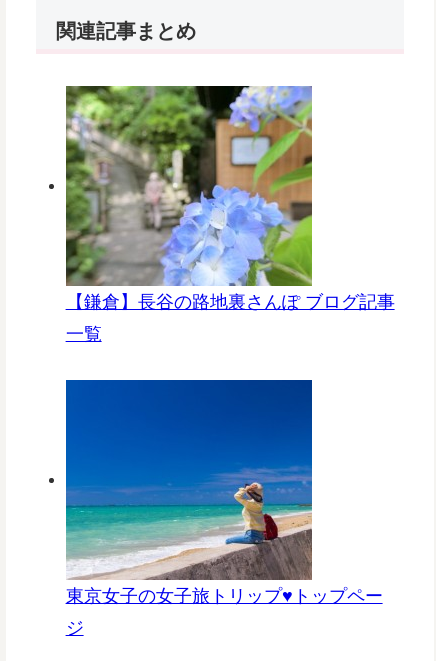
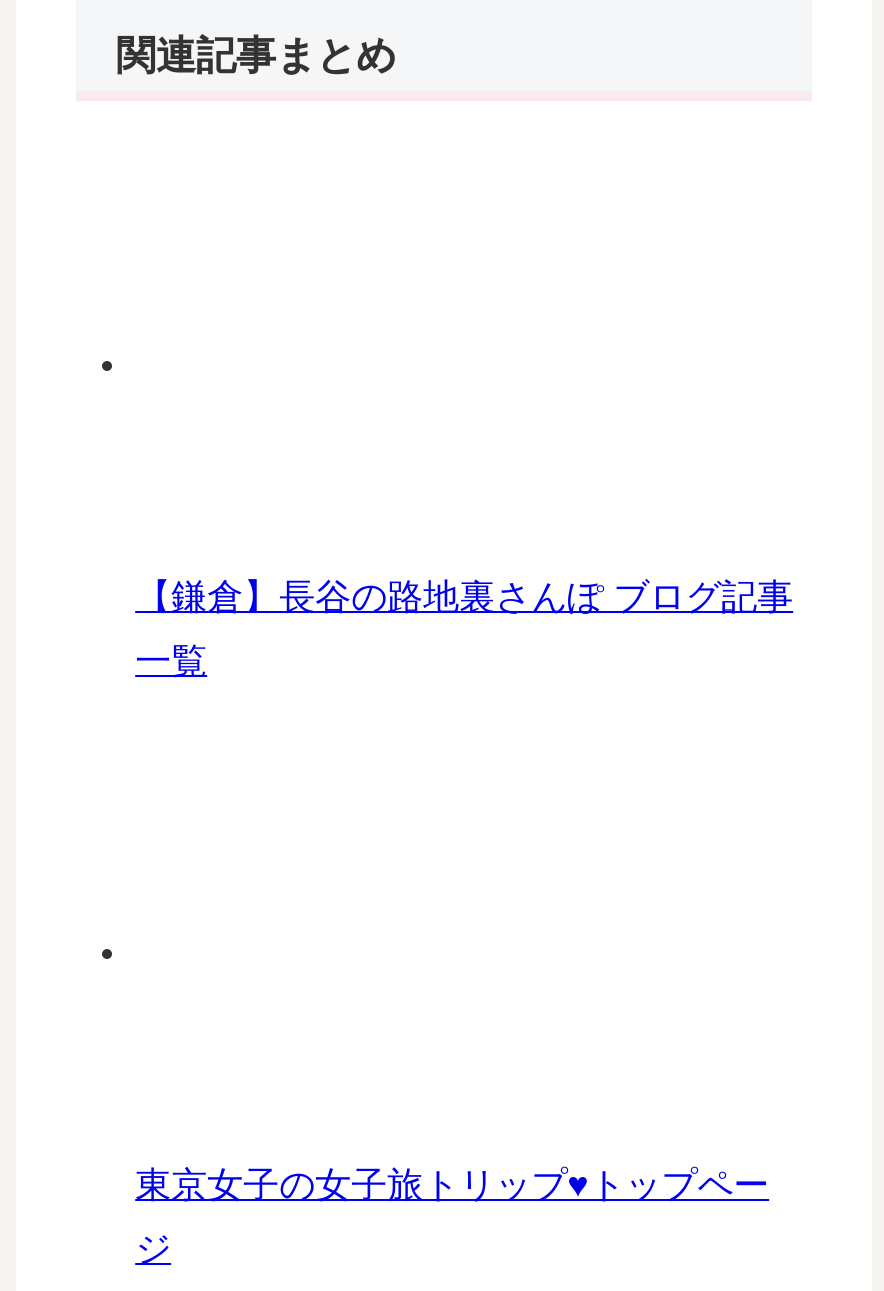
- [image]

- [image]
